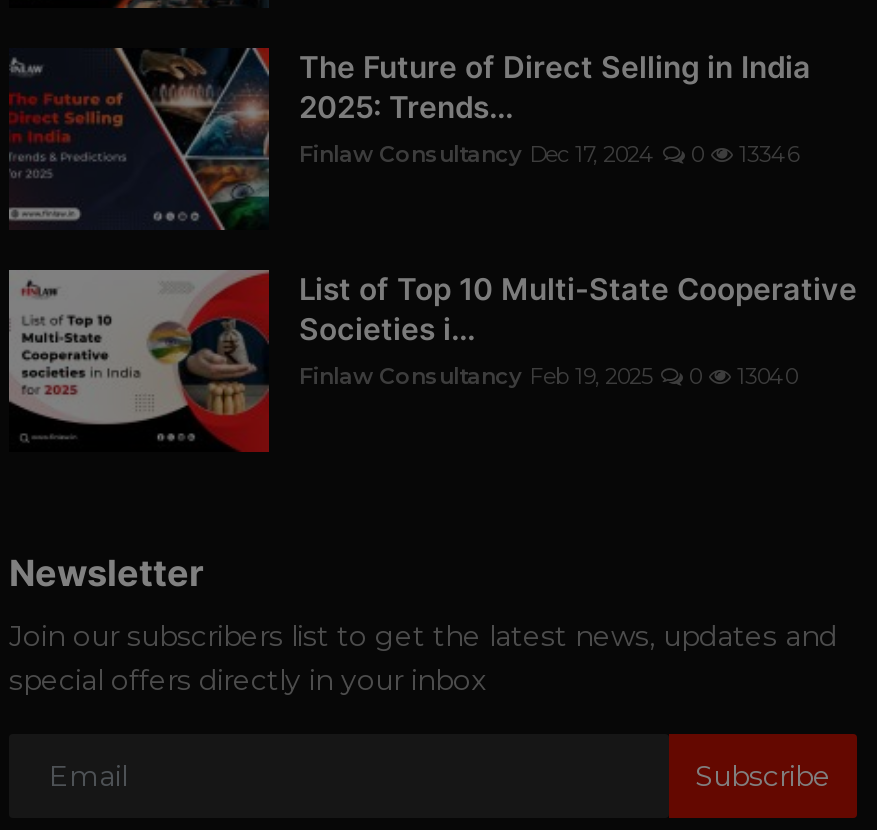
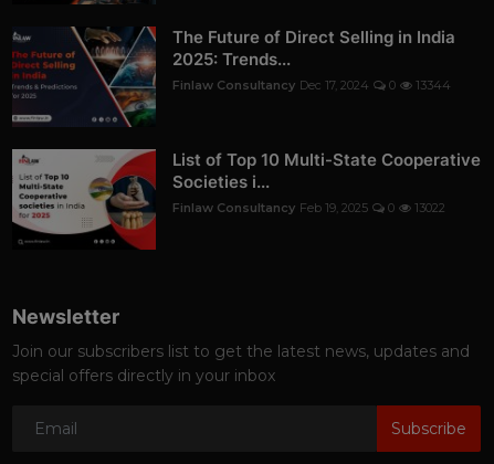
- Finlaw Consultancy Dec 17, 2024 0 13346
+ Finlaw Consultancy Dec 17, 2024 0 13344

- Finlaw Consultancy Feb 19, 2025 0 13040
+ Finlaw Consultancy Feb 19, 2025 0 13022
